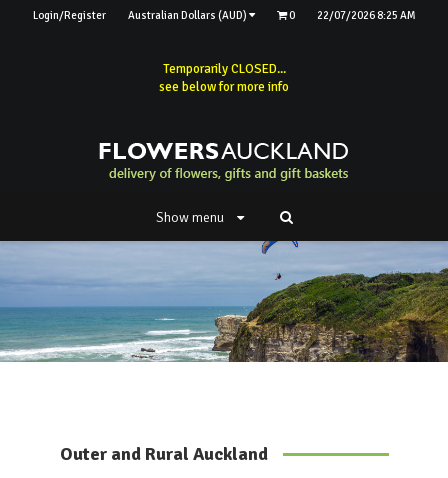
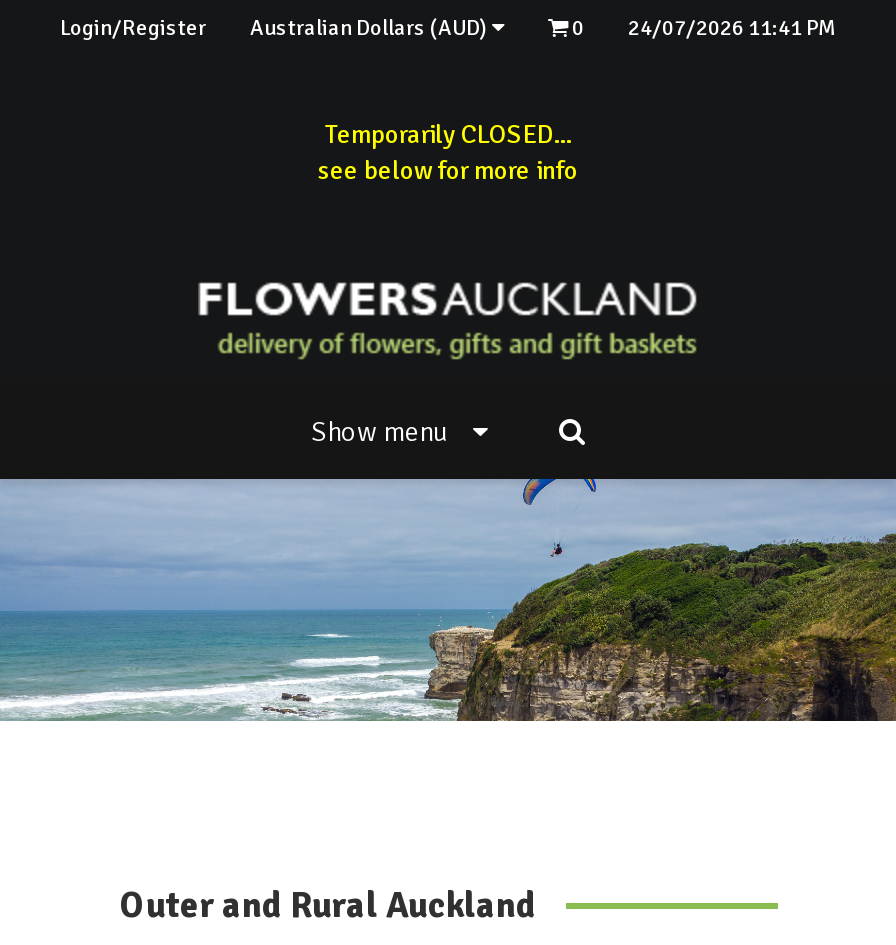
- 0 22/07/2026 8:25 AM
+ 0 24/07/2026 11:41 PM
